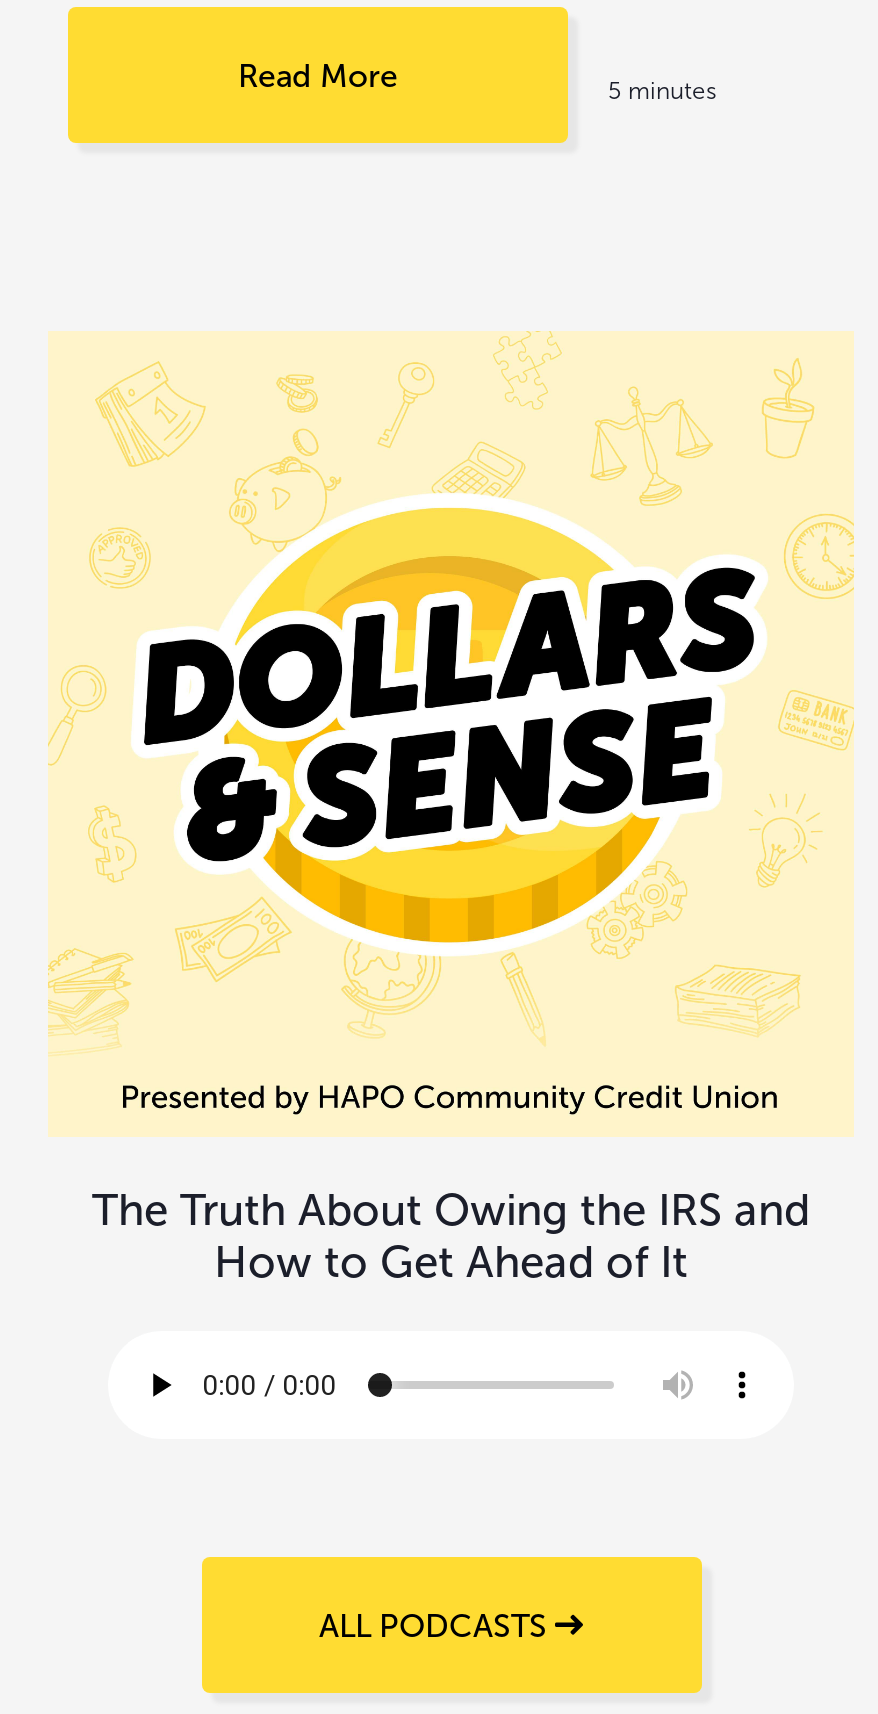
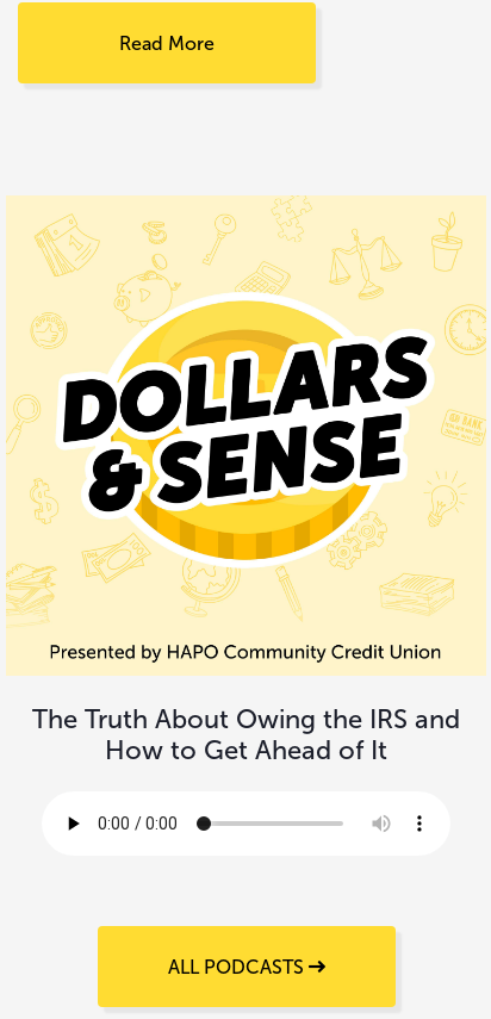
- 5 minutes
